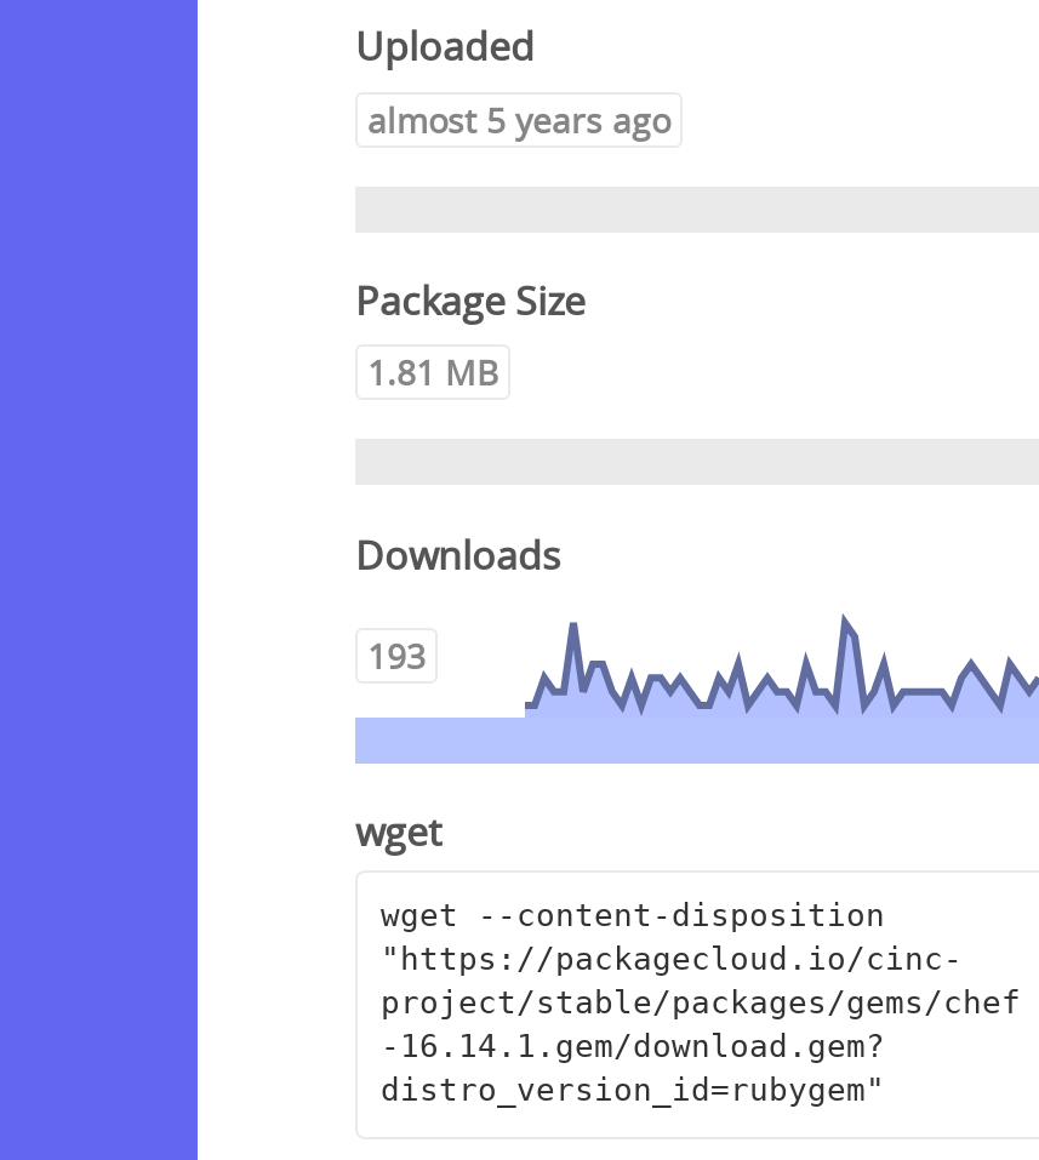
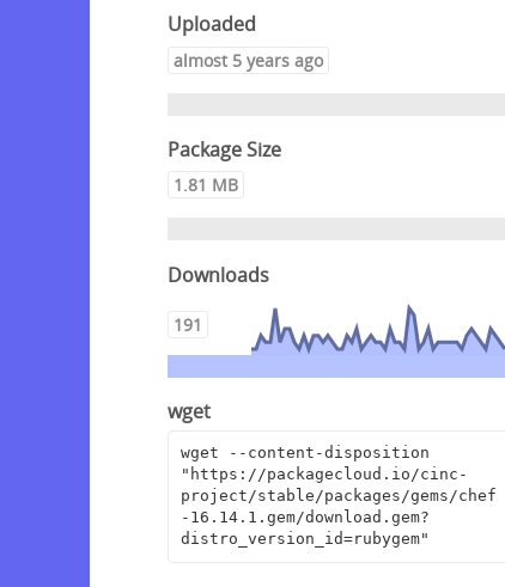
- 193
+ 191
